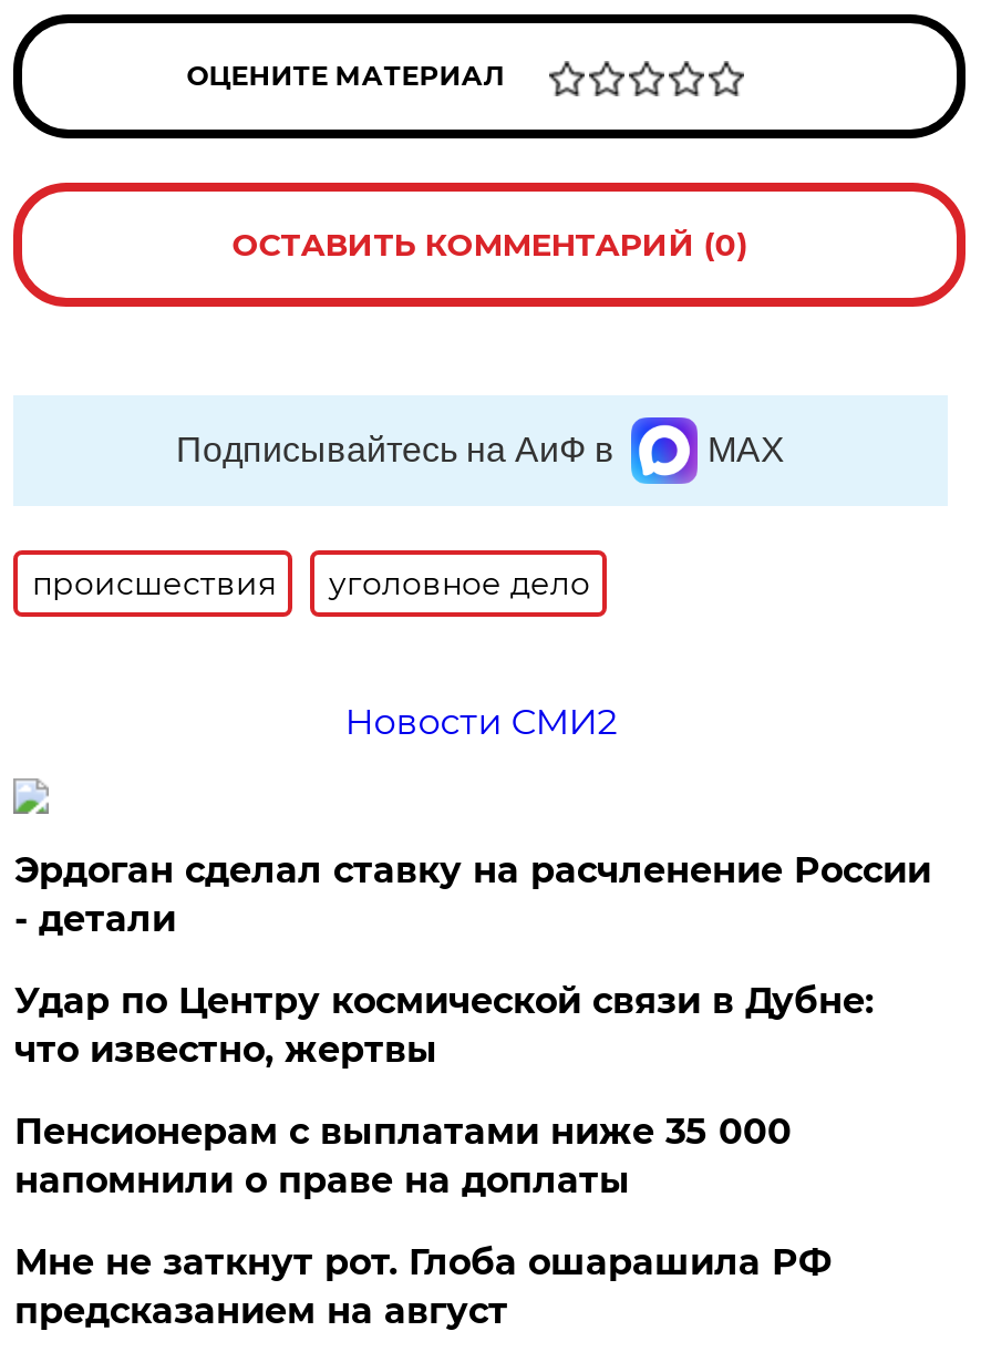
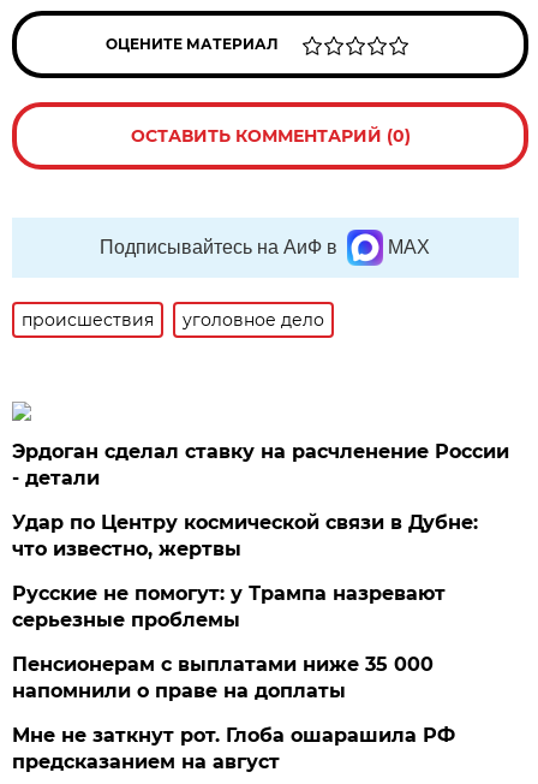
- Новости СМИ2

moved up: Эрдоган сделал ставку на расчленение России | - детали | Удар по Центру космической связи в Дубне: | что известно, жертвы

+ Русские не помогут: у Трампа назревают
+ серьезные проблемы
